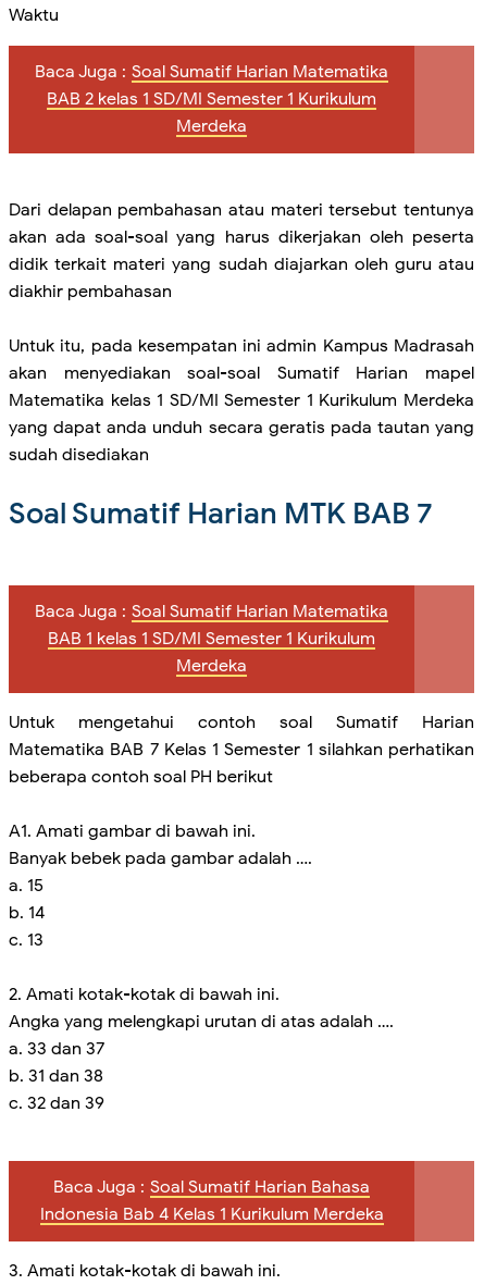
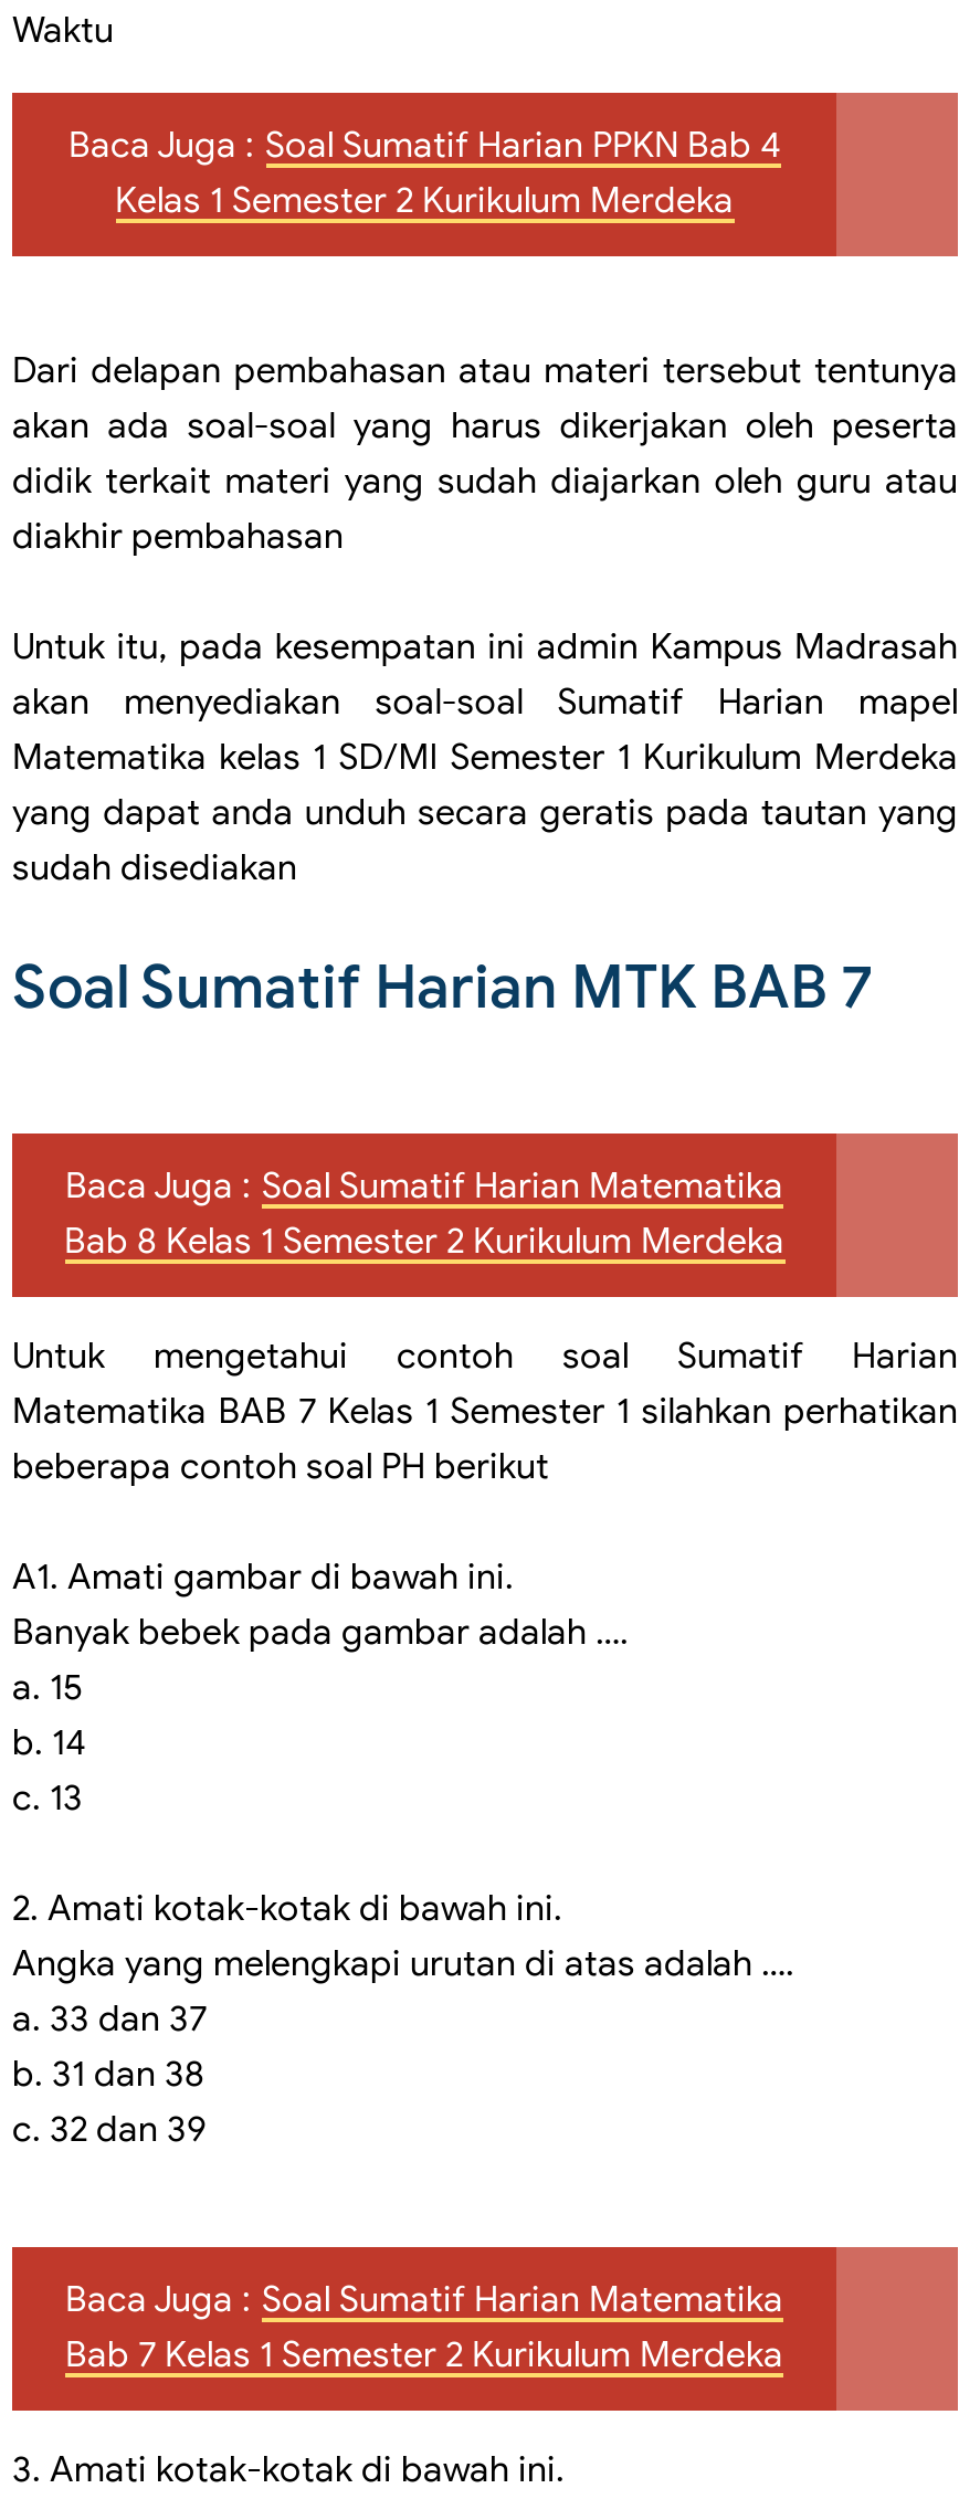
- Baca Juga : Soal Sumatif Harian Matematika
- BAB 2 kelas 1 SD/MI Semester 1 Kurikulum
- Merdeka
+ Baca Juga : Soal Sumatif Harian PPKN Bab 4
+ Kelas 1 Semester 2 Kurikulum Merdeka

- BAB 1 kelas 1 SD/MI Semester 1 Kurikulum
- Merdeka
+ Bab 8 Kelas 1 Semester 2 Kurikulum Merdeka

- Baca Juga : Soal Sumatif Harian Bahasa
- Indonesia Bab 4 Kelas 1 Kurikulum Merdeka
+ Baca Juga : Soal Sumatif Harian Matematika
+ Bab 7 Kelas 1 Semester 2 Kurikulum Merdeka
